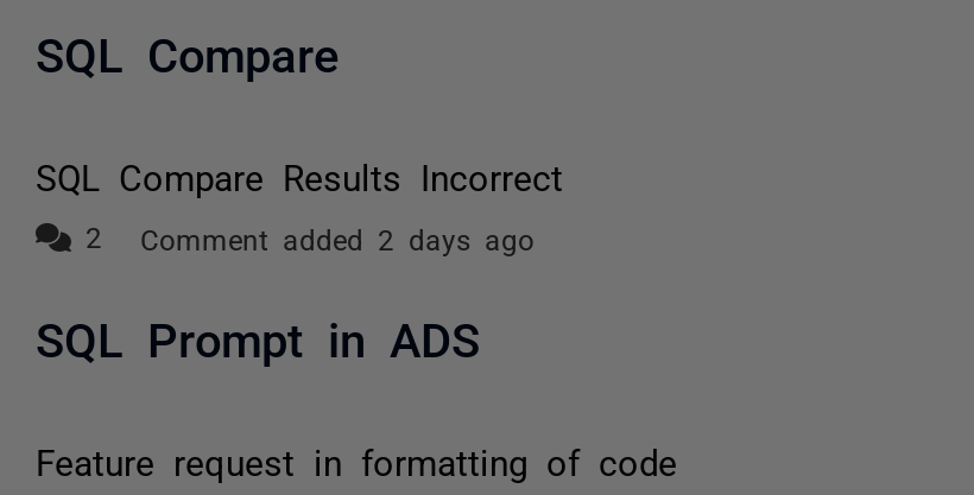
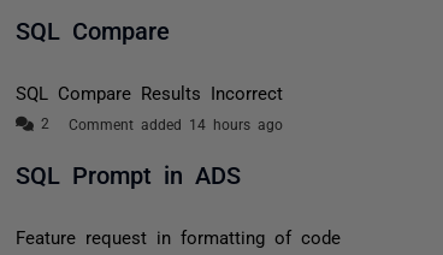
- Comment added 2 days ago
+ Comment added 14 hours ago
